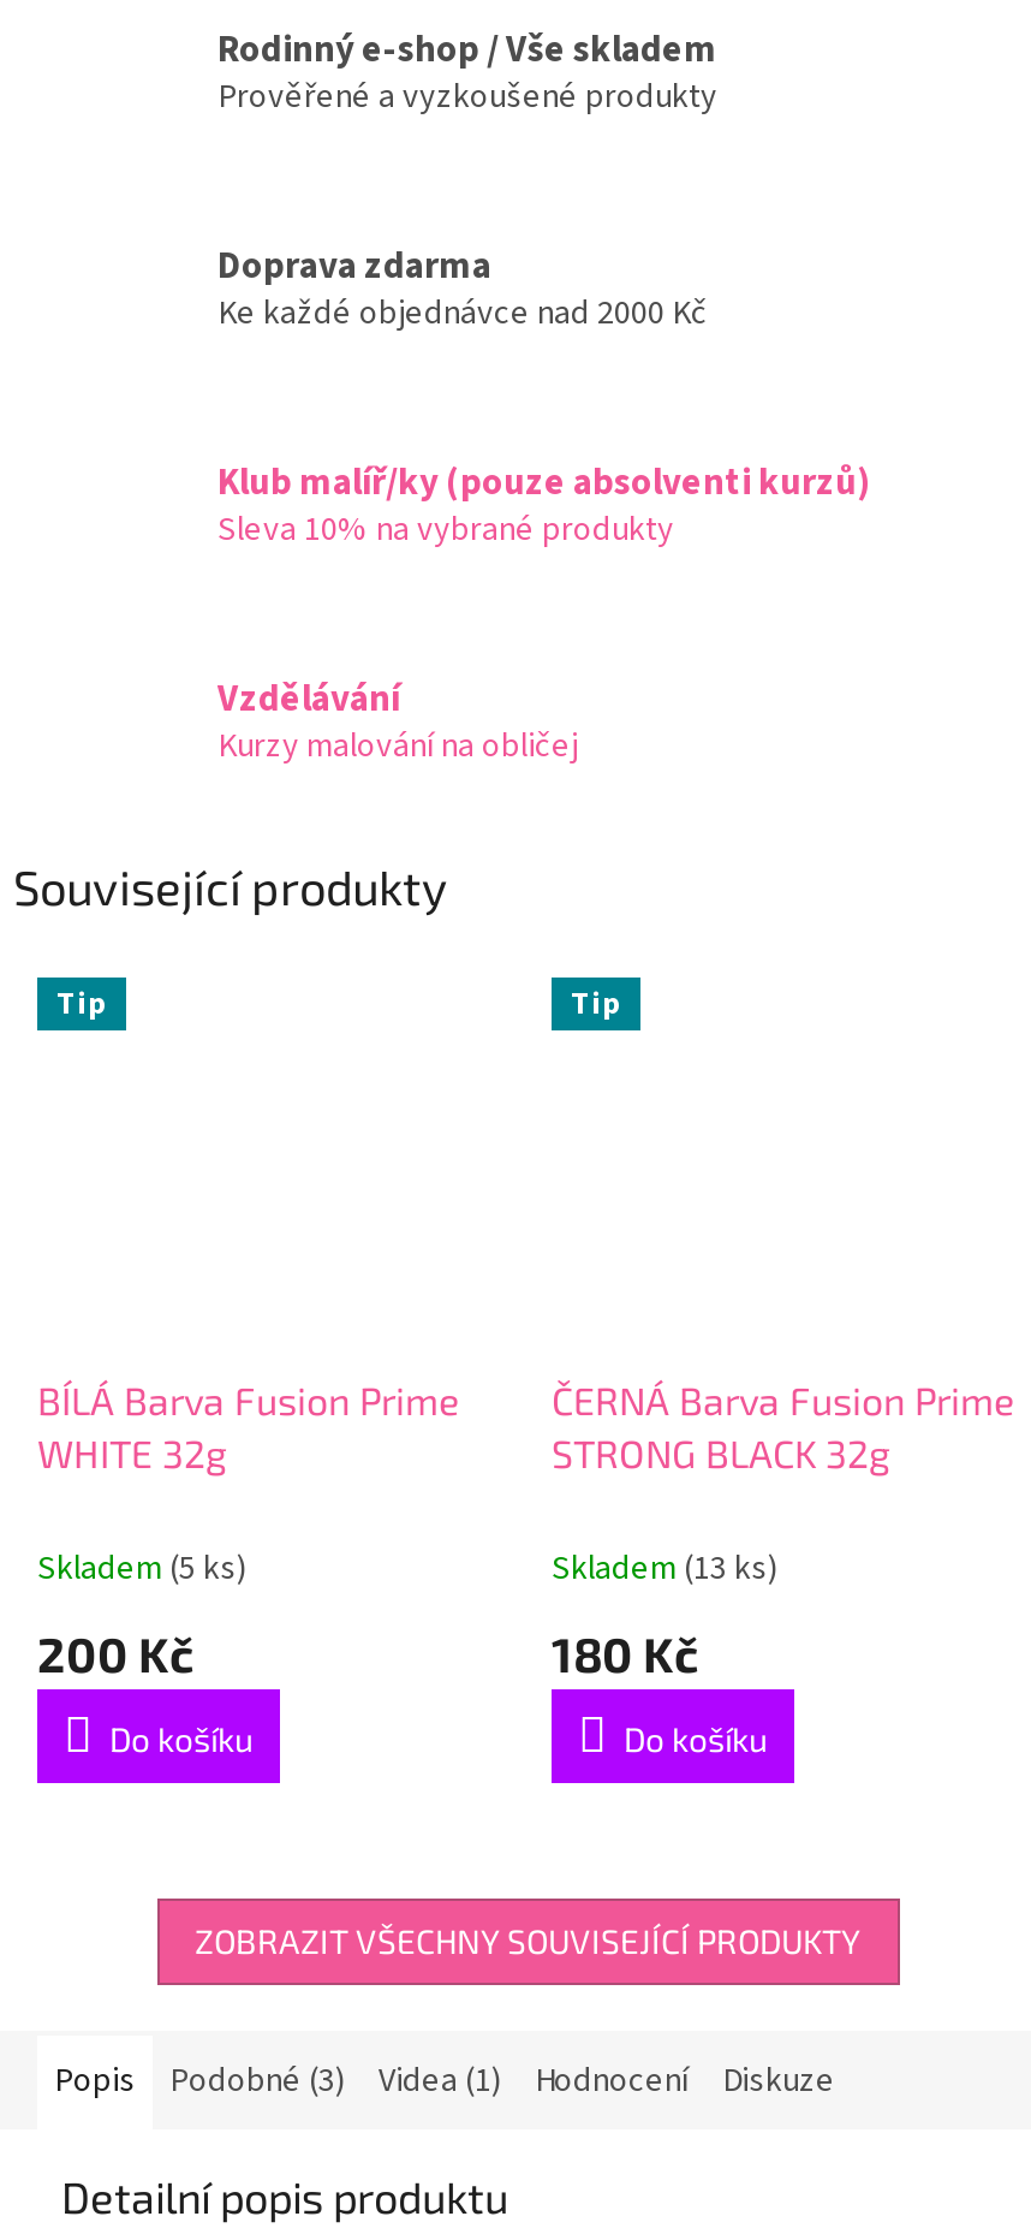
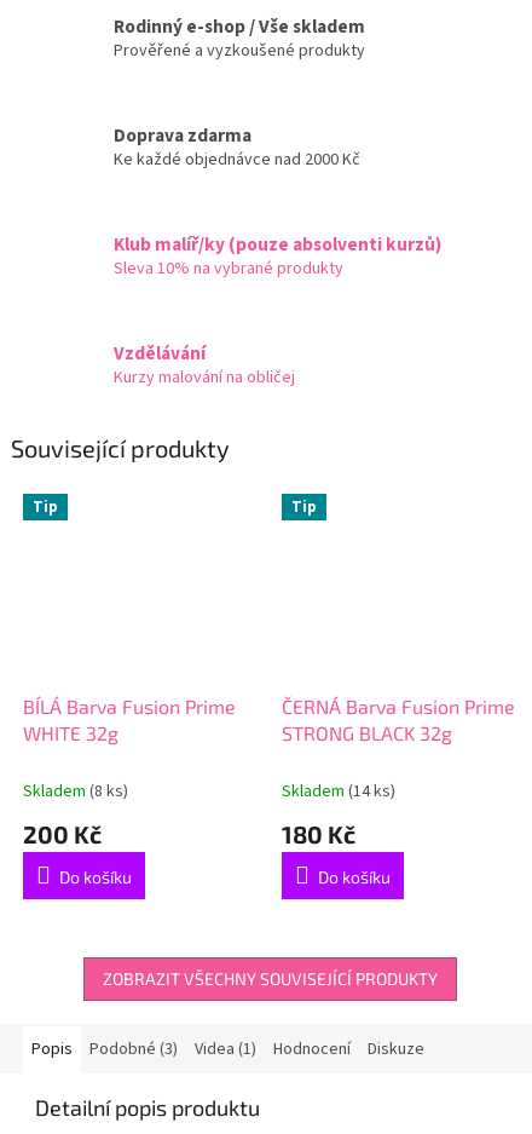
- Skladem (5 ks)
+ Skladem (8 ks)

- Skladem (13 ks)
+ Skladem (14 ks)
